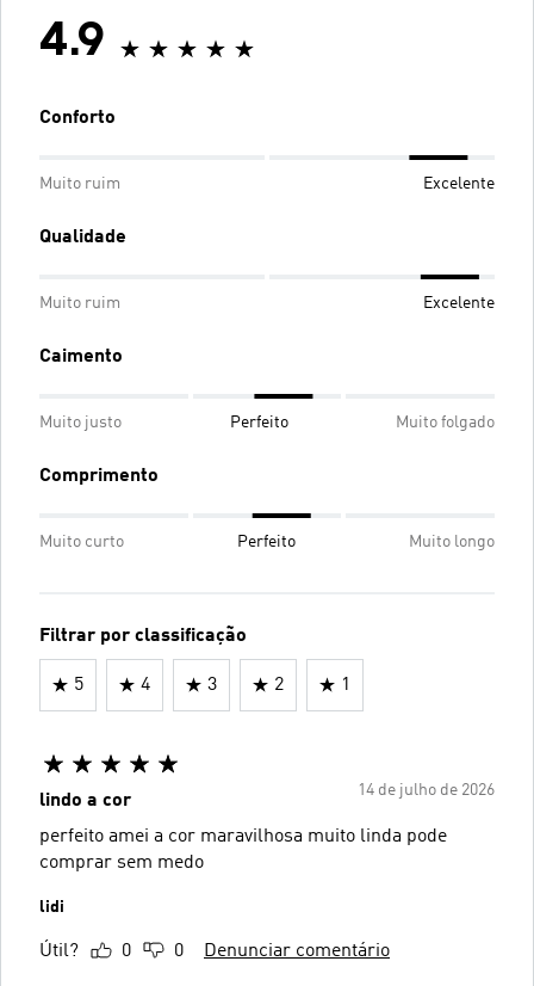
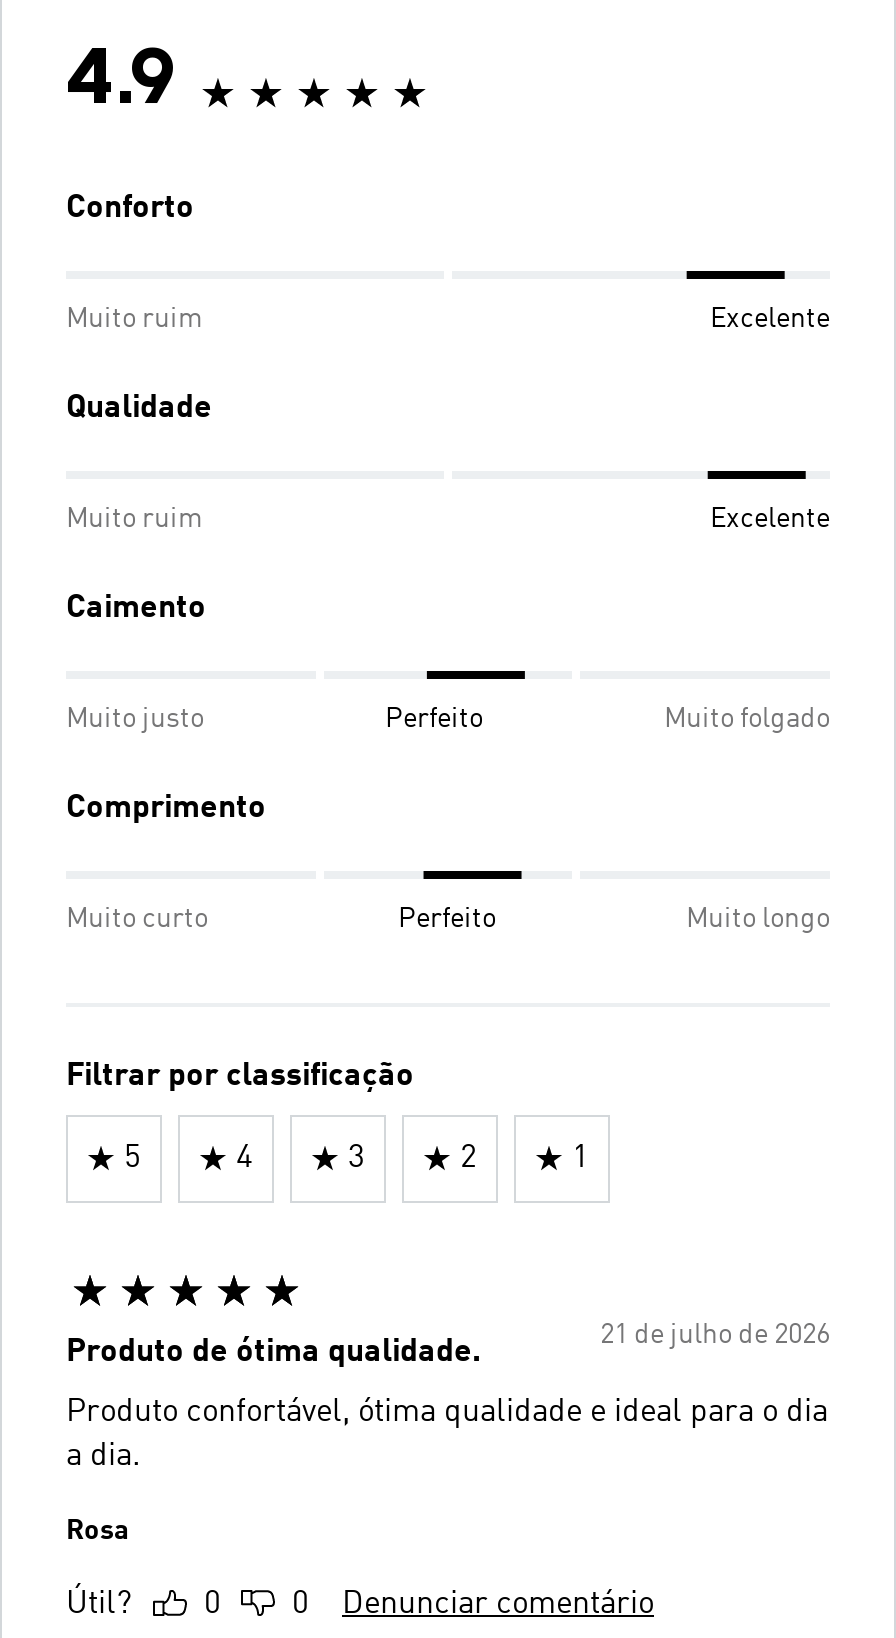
- 14 de julho de 2026
- lindo a cor
+ 21 de julho de 2026
+ Produto de ótima qualidade.

- perfeito amei a cor maravilhosa muito linda pode
- comprar sem medo
+ Produto confortável, ótima qualidade e ideal para o dia
+ a dia.

- lidi
+ Rosa
